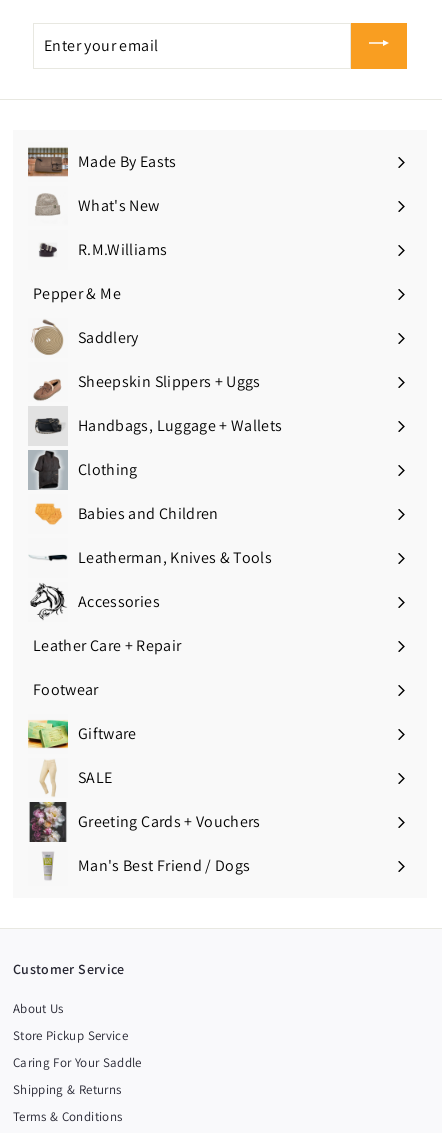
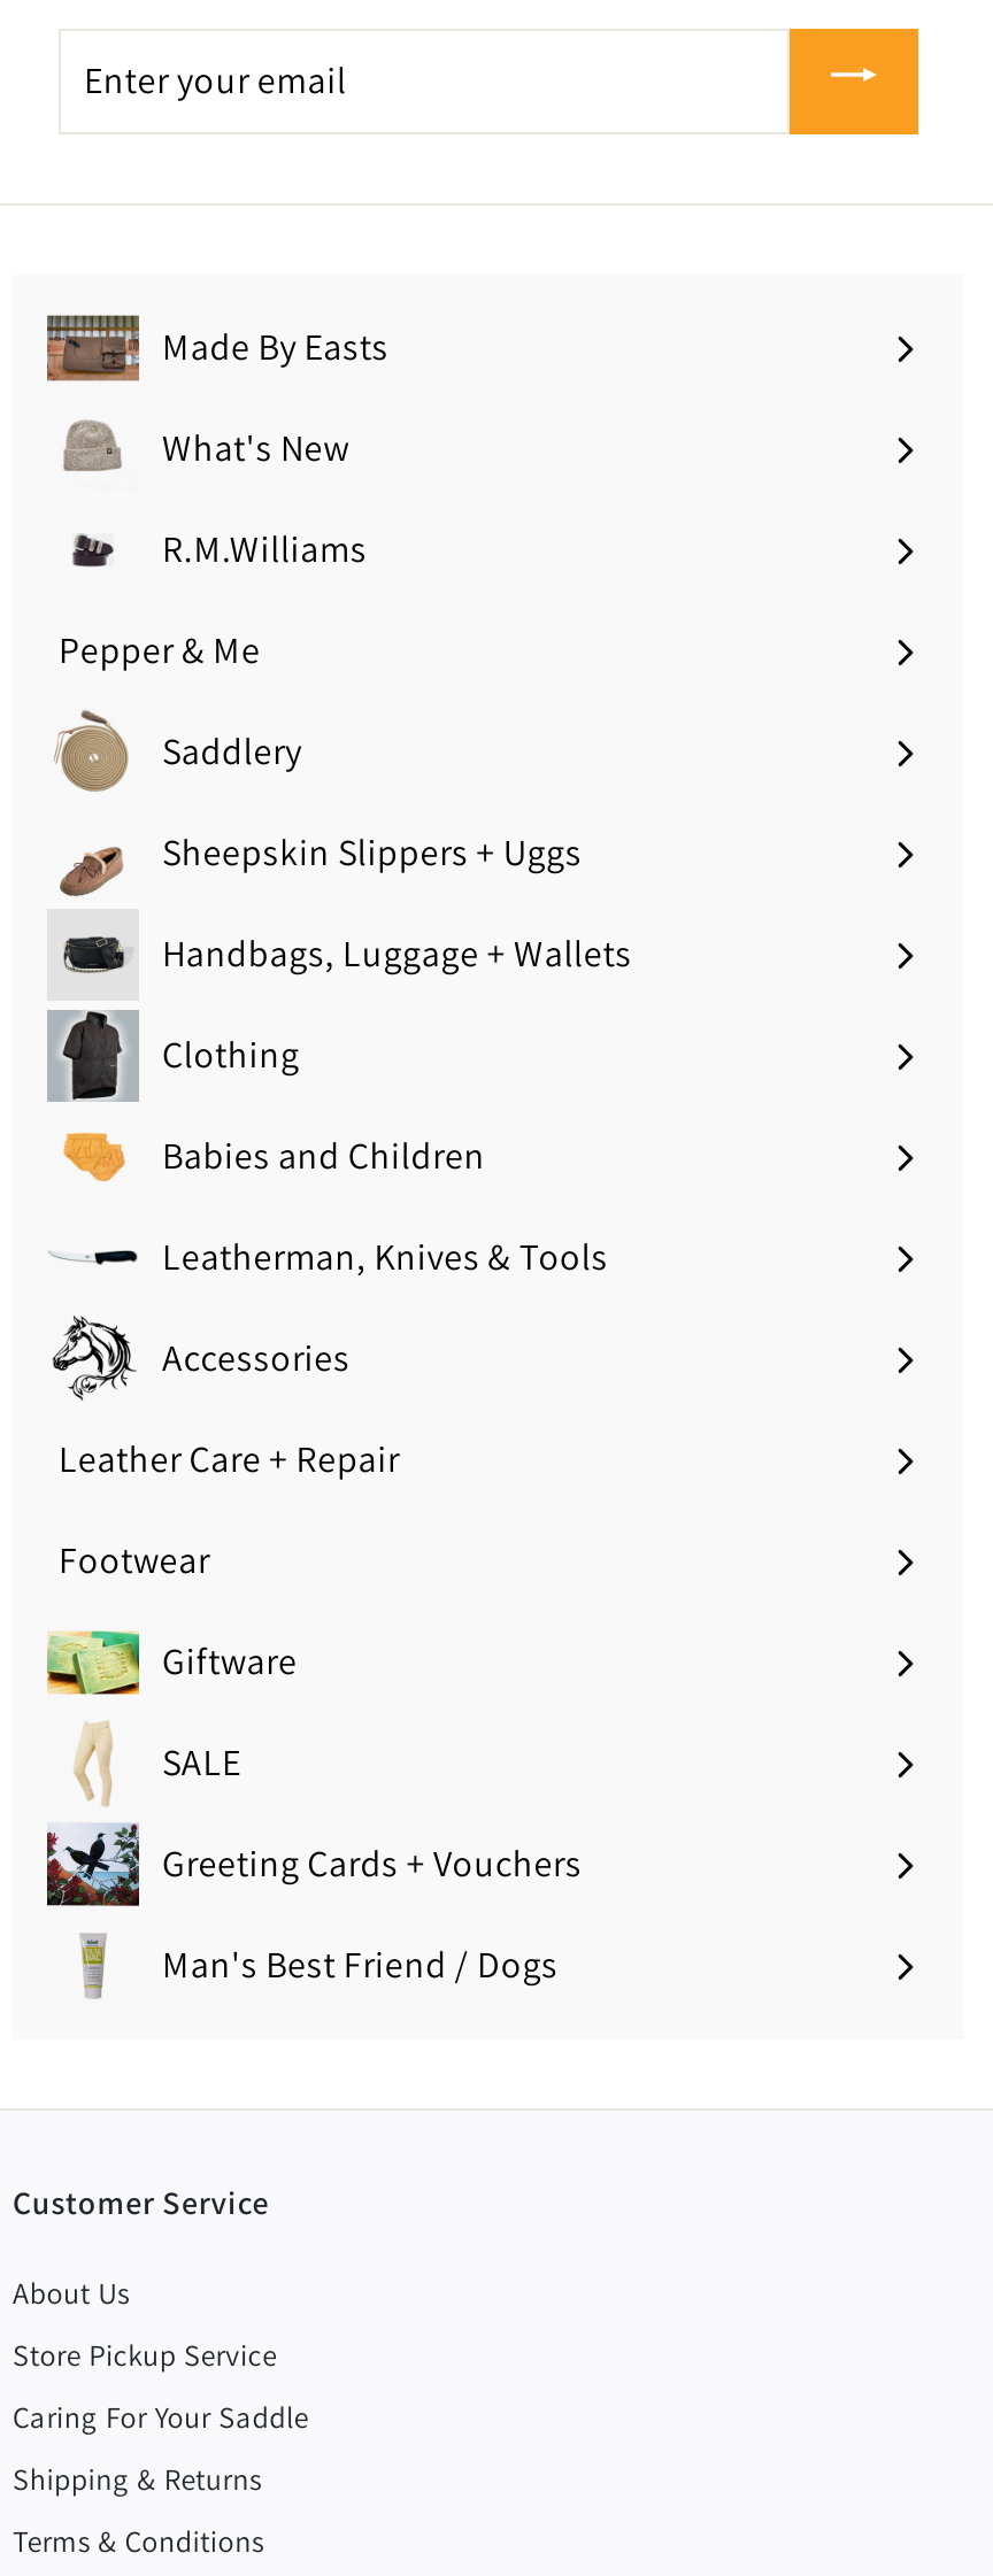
- [image]
+ [image]
